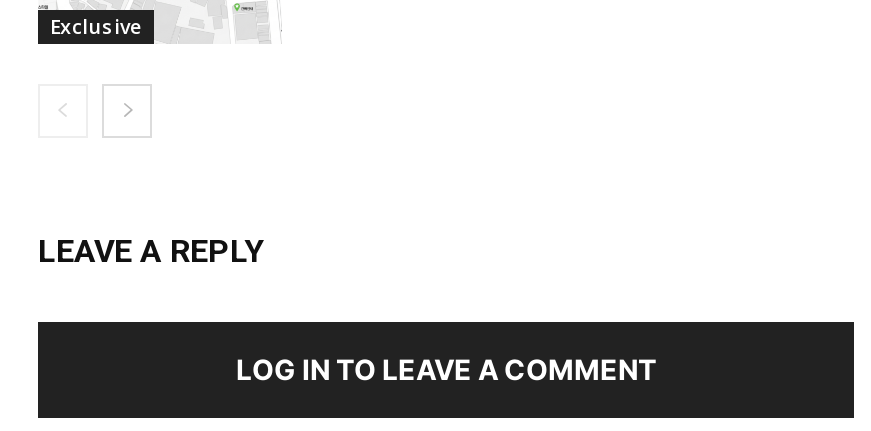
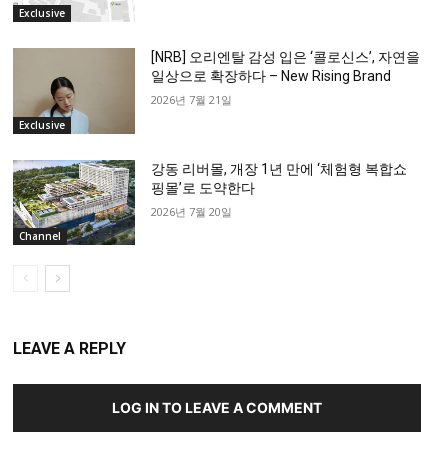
+ [image]
+ Channel

+ [image]
+ Exclusive

+ [NRB] 오리엔탈 감성 입은 ‘콜로신스’, 자연을
+ 일상으로 확장하다 – New Rising Brand
+ 2026년 7월 21일

+ 강동 리버몰, 개장 1년 만에 ‘체험형 복합쇼
+ 핑몰’로 도약한다
+ 2026년 7월 20일
